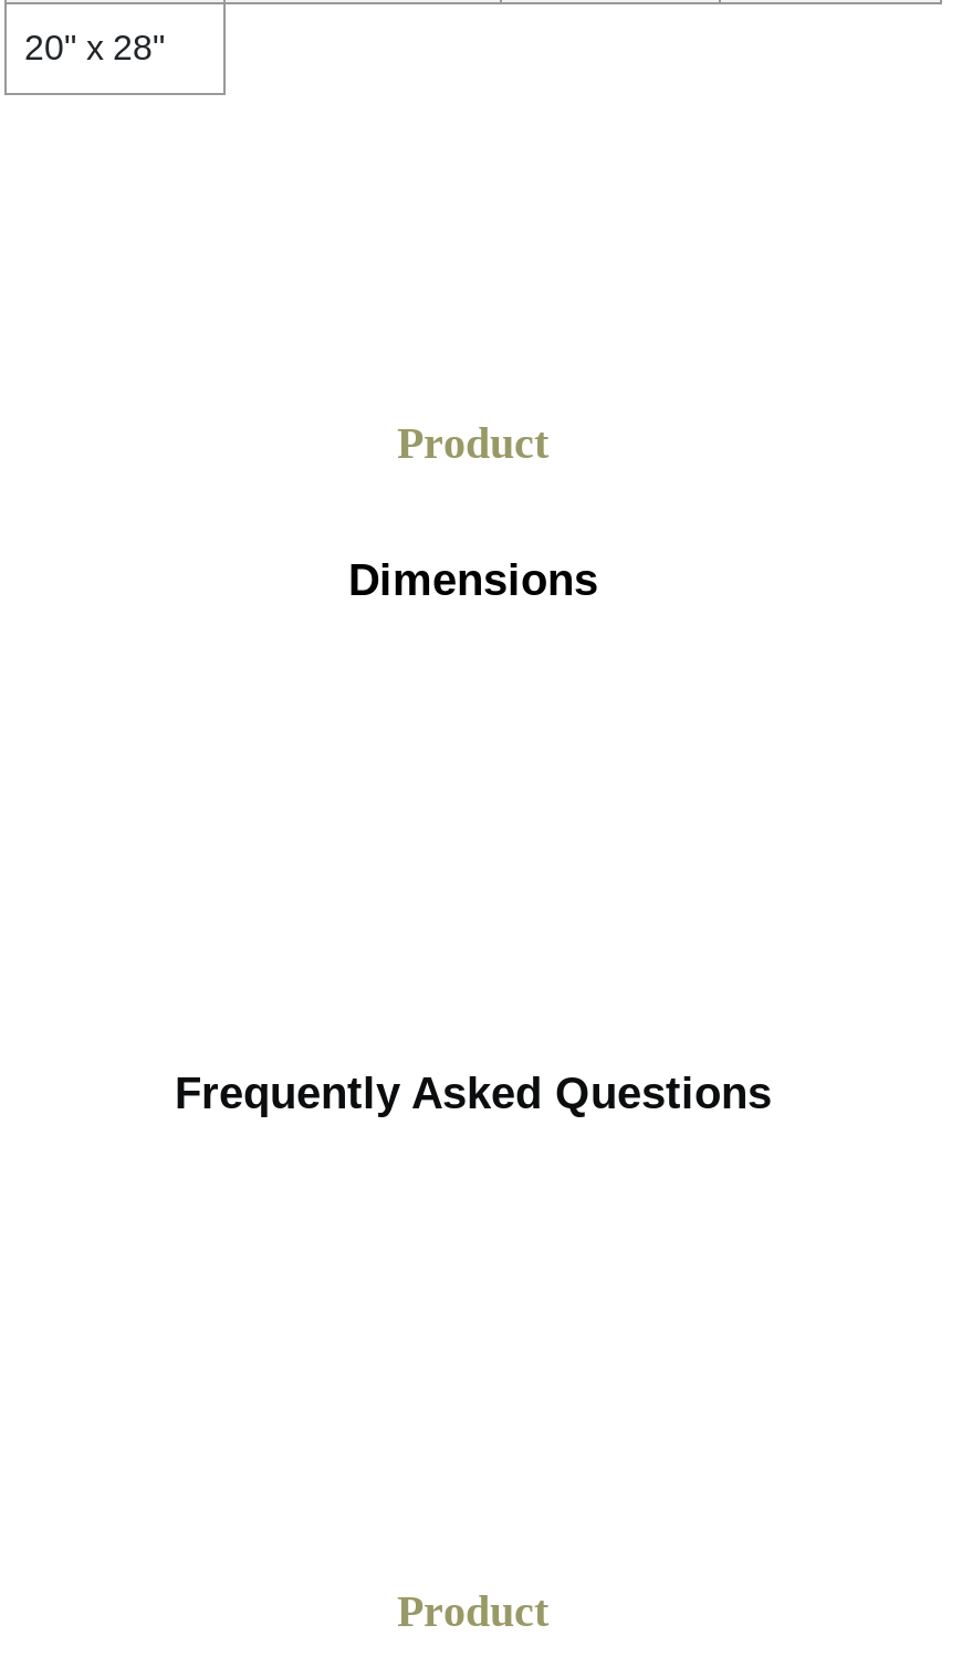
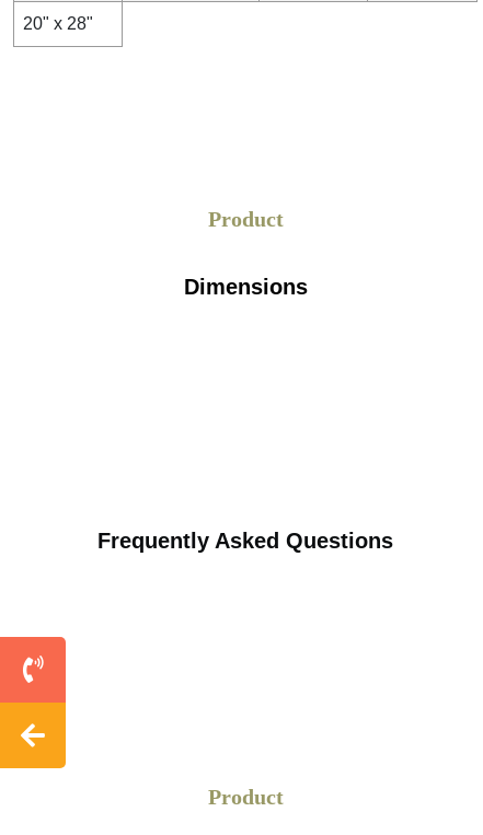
+ [image]
